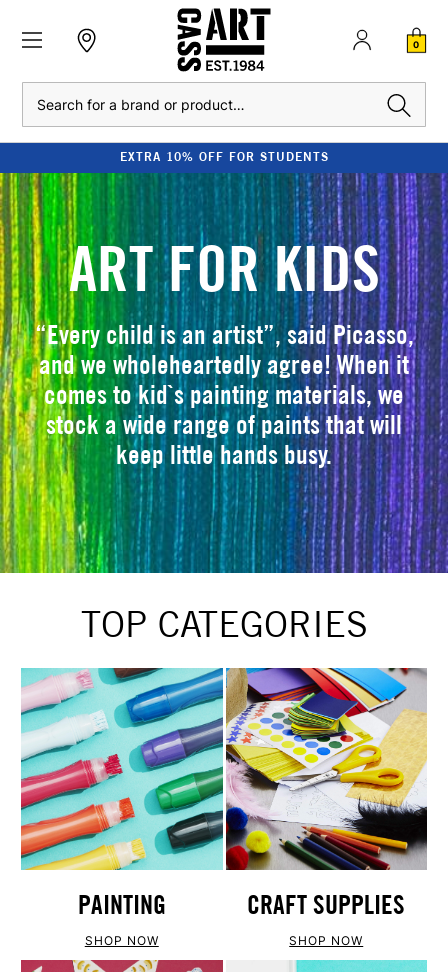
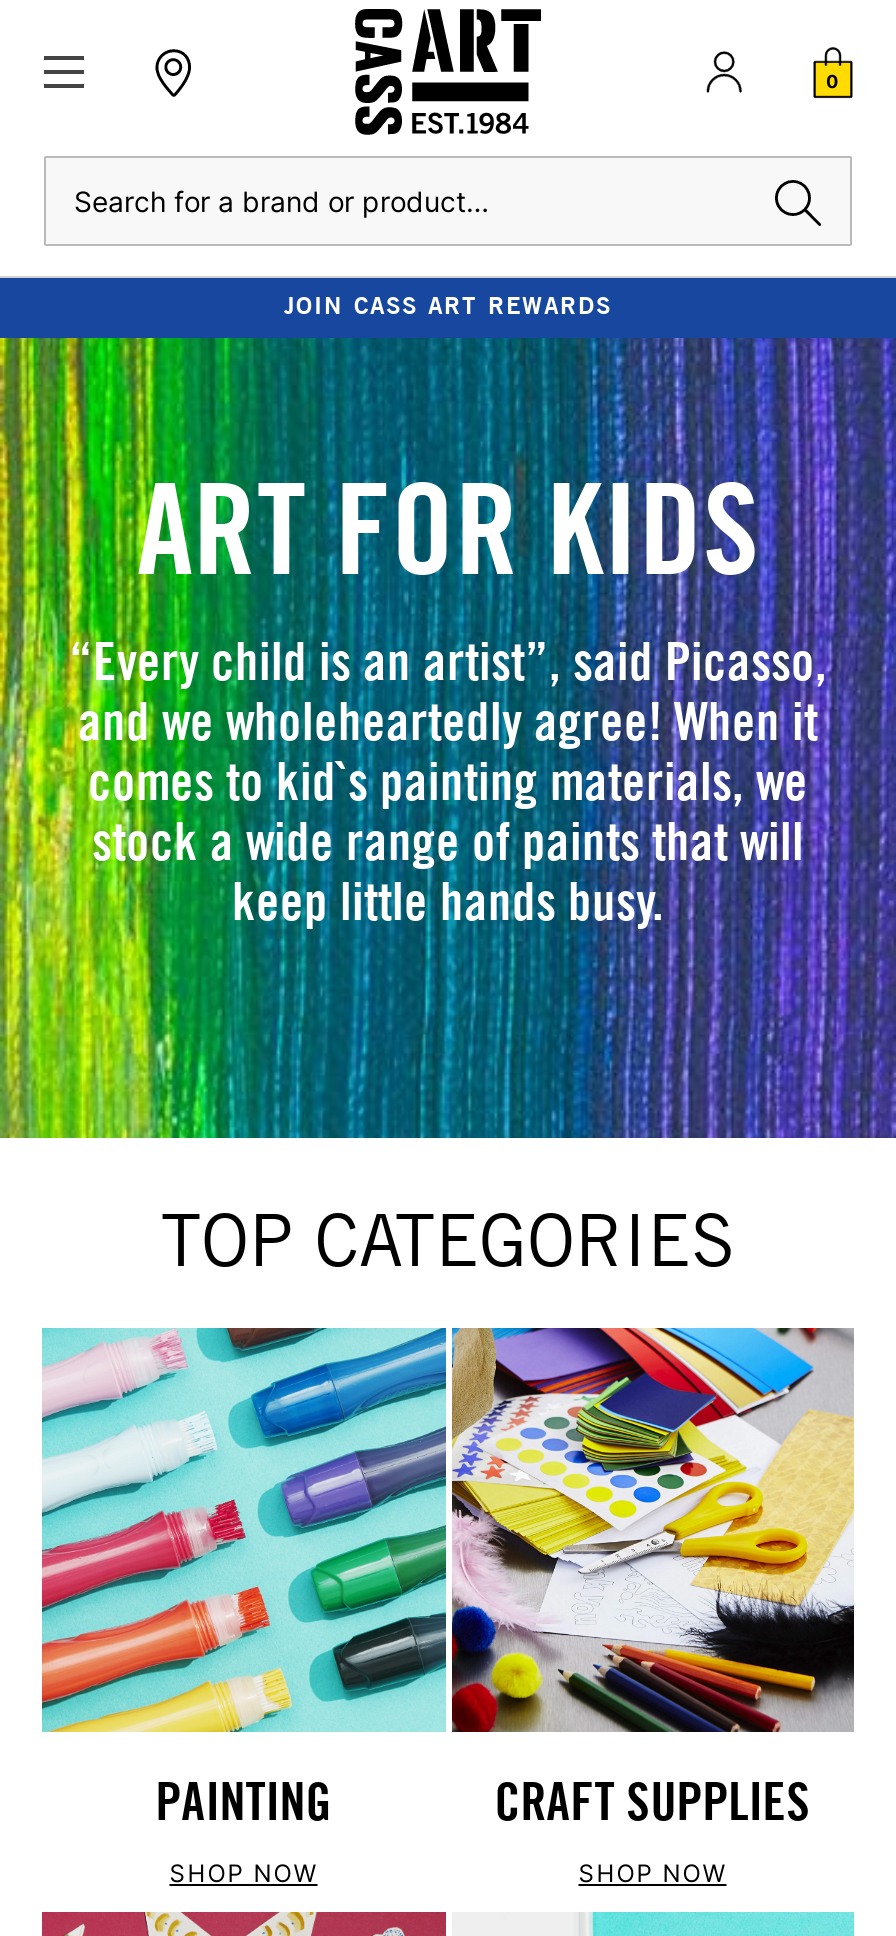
- EXTRA 10% OFF FOR STUDENTS
+ JOIN CASS ART REWARDS
